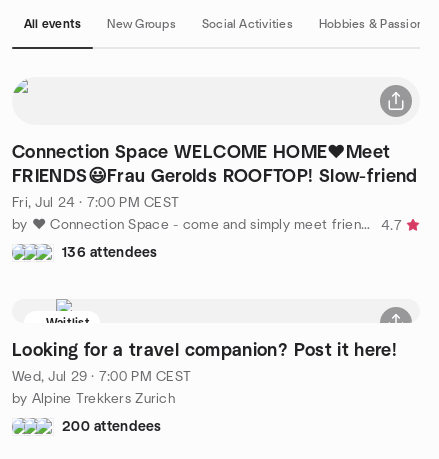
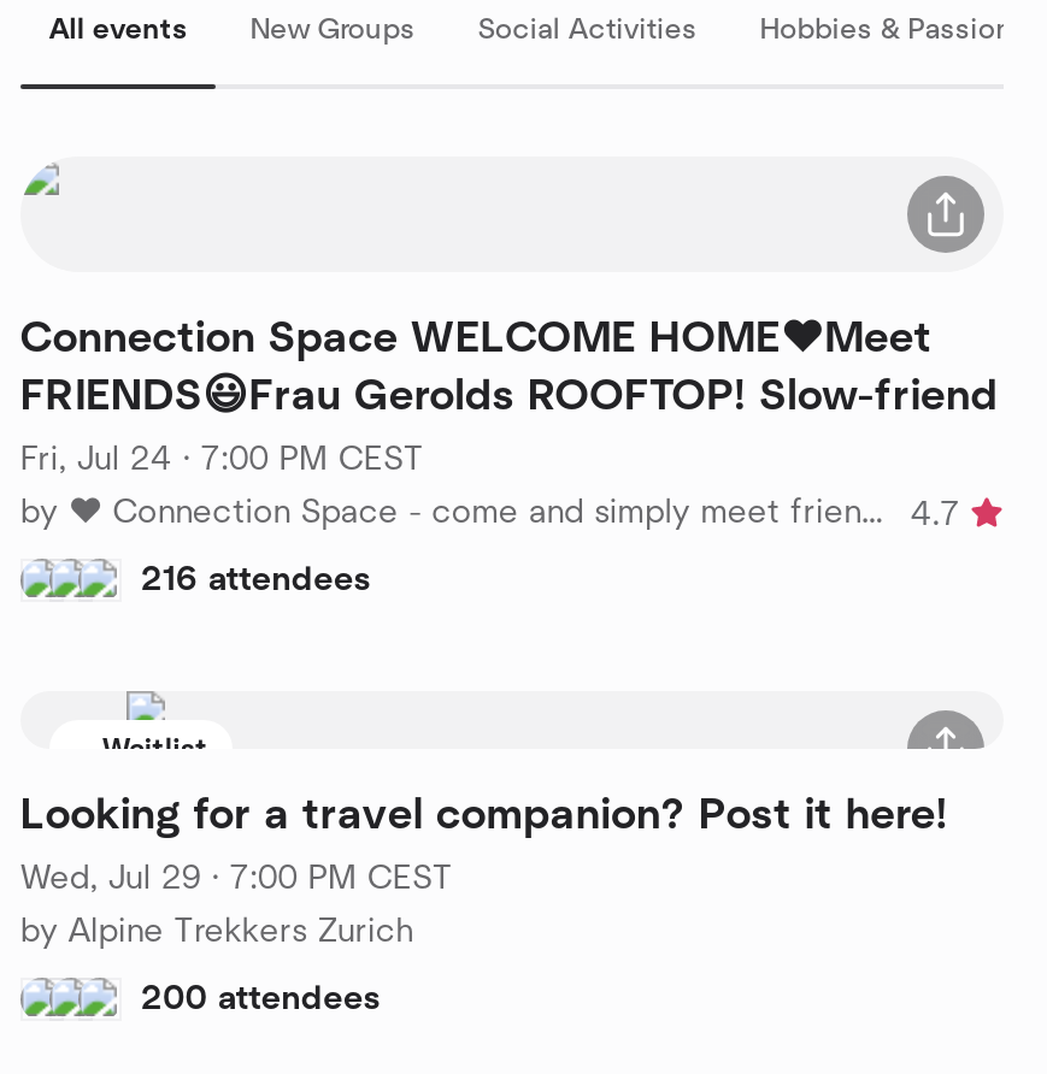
- 136 attendees
+ 216 attendees
